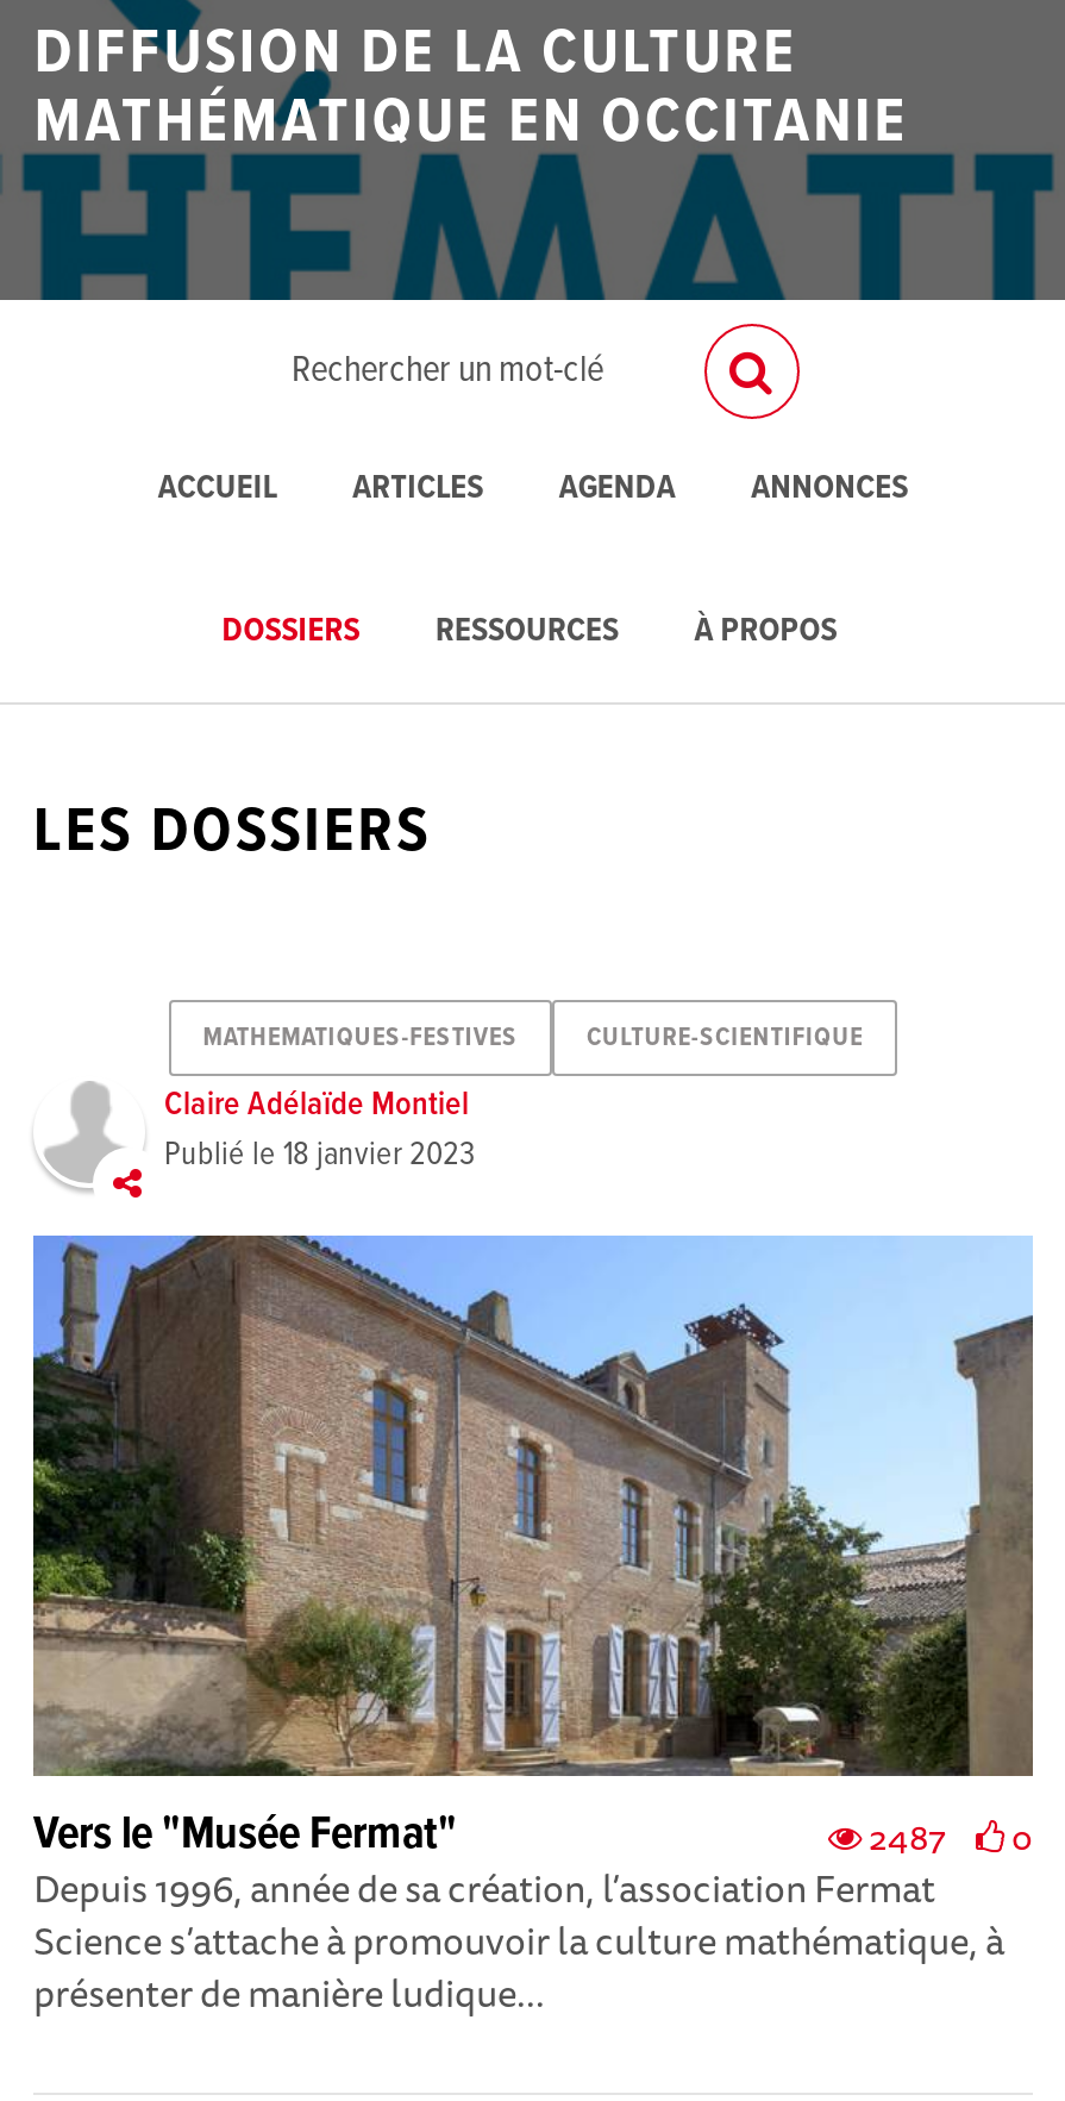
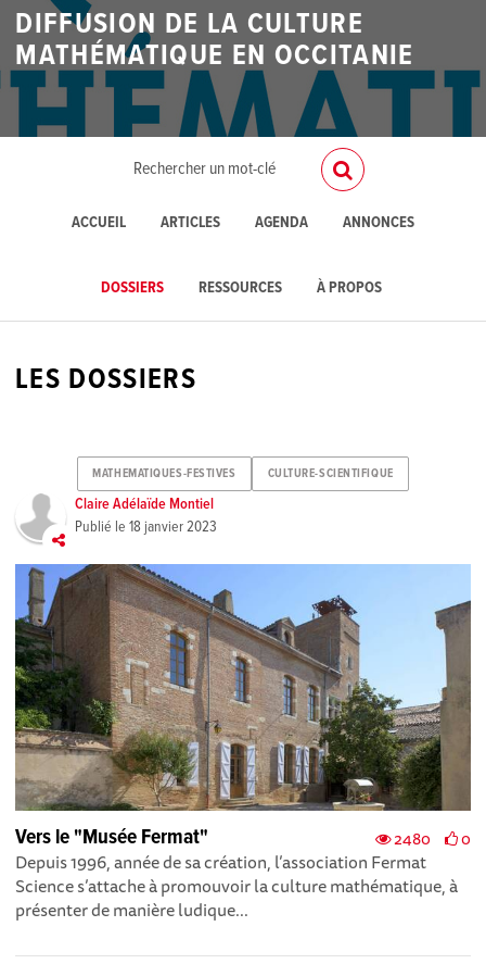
- 2487
+ 2480
